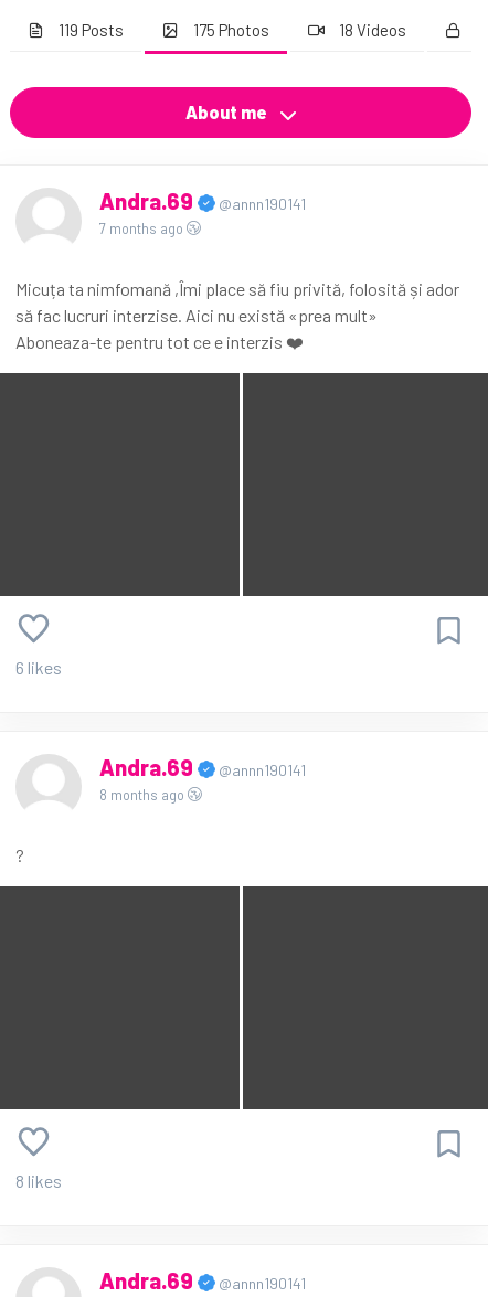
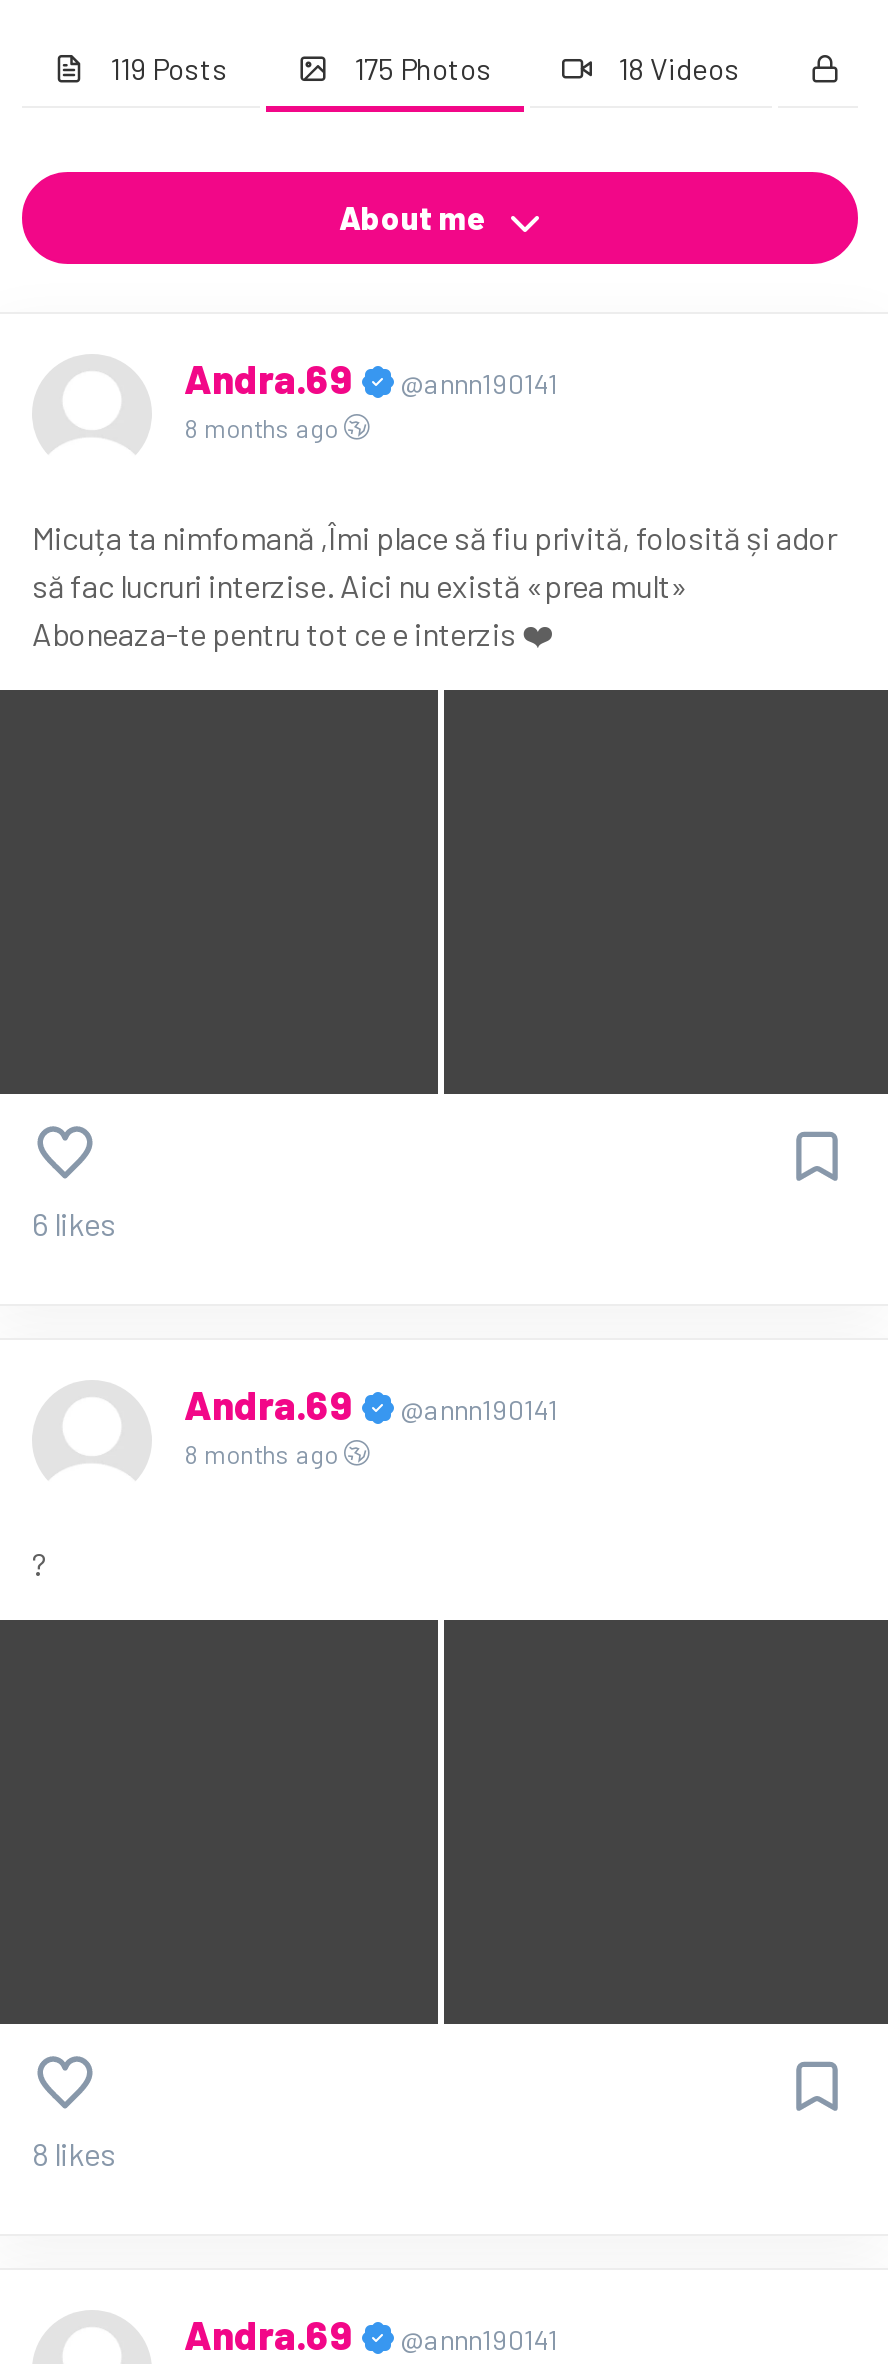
- 7 months ago
+ 8 months ago
